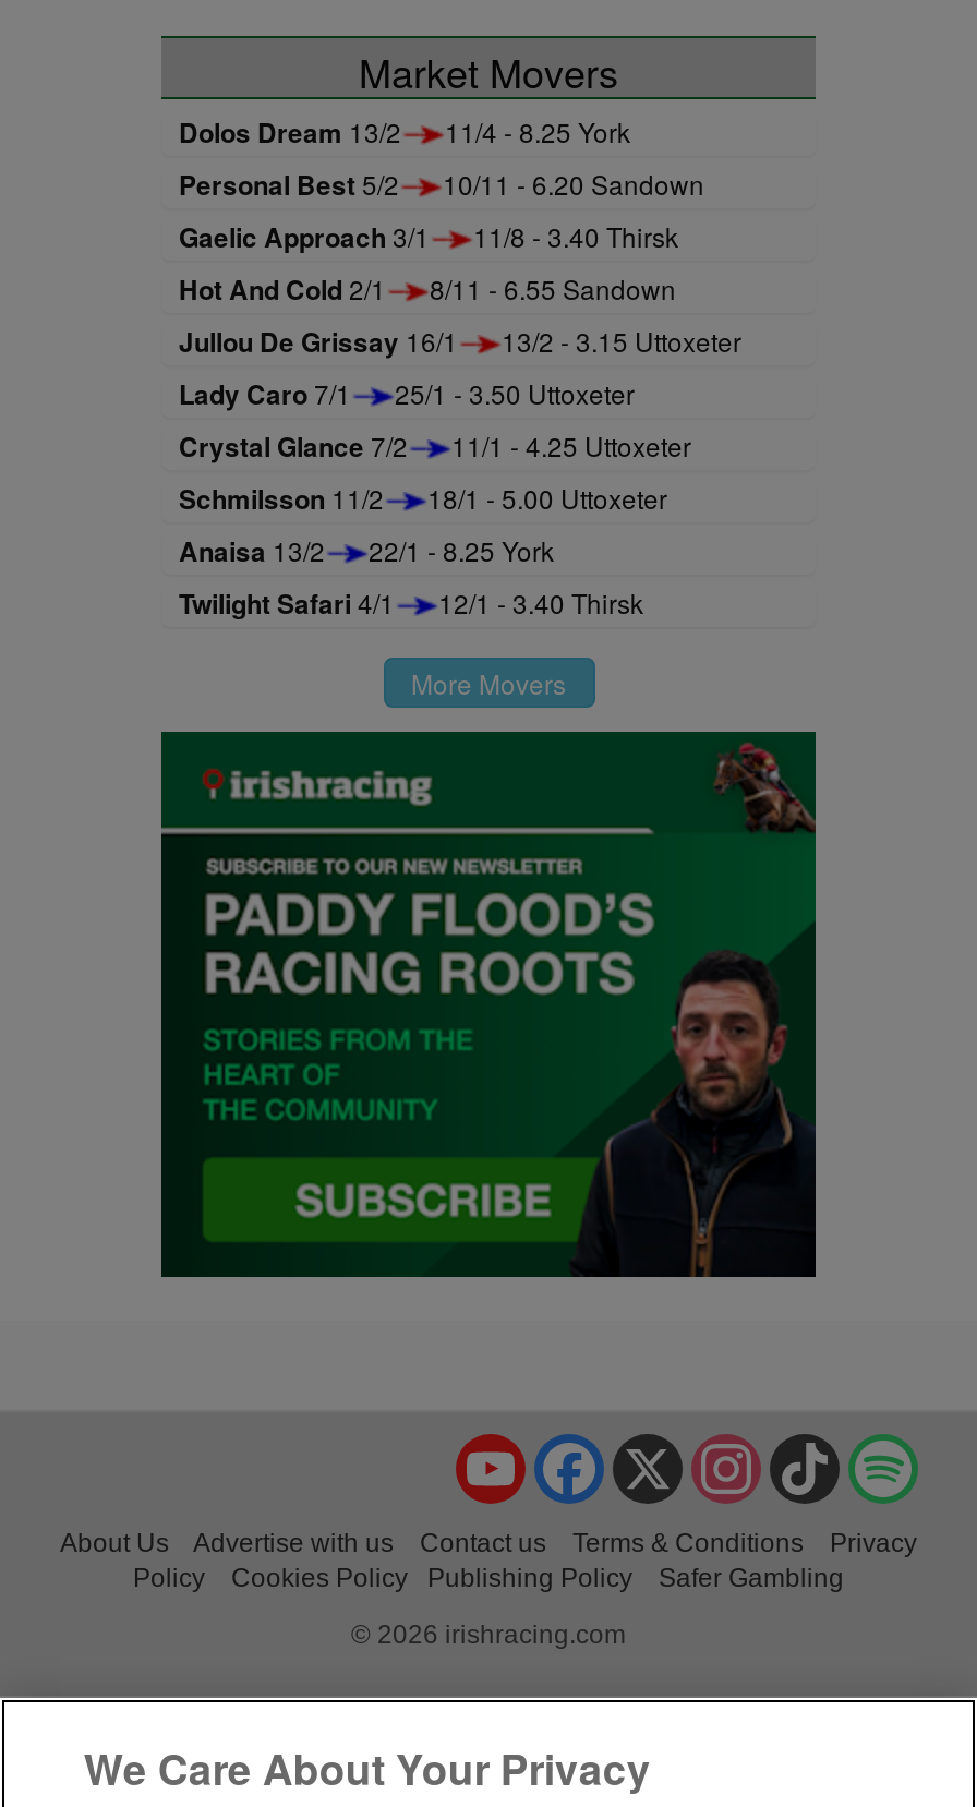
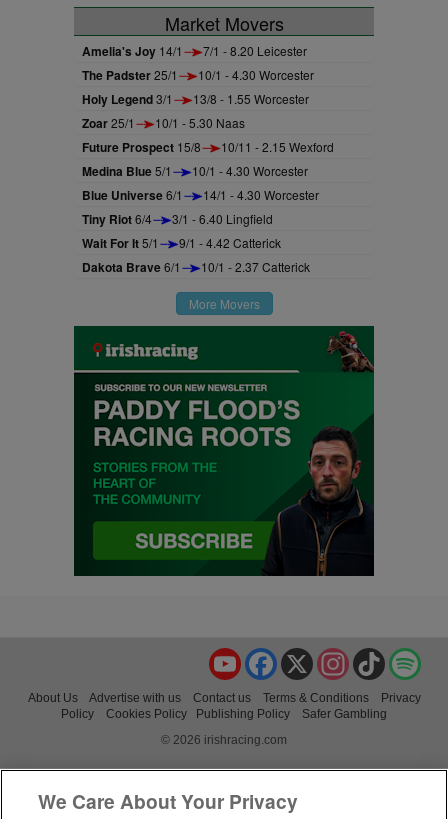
- Dolos Dream 13/2
- 11/4 - 8.25 York
- Personal Best 5/2
- 10/11 - 6.20 Sandown
- Gaelic Approach 3/1
- 11/8 - 3.40 Thirsk
- Hot And Cold 2/1
- 8/11 - 6.55 Sandown
- Jullou De Grissay 16/1
- 13/2 - 3.15 Uttoxeter
- Lady Caro 7/1
- 25/1 - 3.50 Uttoxeter
- Crystal Glance 7/2
- 11/1 - 4.25 Uttoxeter
- Schmilsson 11/2
- 18/1 - 5.00 Uttoxeter
- Anaisa 13/2
- 22/1 - 8.25 York
- Twilight Safari 4/1
- 12/1 - 3.40 Thirsk
+ Amelia's Joy 14/1
+ 7/1 - 8.20 Leicester
+ The Padster 25/1
+ 10/1 - 4.30 Worcester
+ Holy Legend 3/1
+ 13/8 - 1.55 Worcester
+ Zoar 25/1
+ 10/1 - 5.30 Naas
+ Future Prospect 15/8
+ 10/11 - 2.15 Wexford
+ Medina Blue 5/1
+ 10/1 - 4.30 Worcester
+ Blue Universe 6/1
+ 14/1 - 4.30 Worcester
+ Tiny Riot 6/4
+ 3/1 - 6.40 Lingfield
+ Wait For It 5/1
+ 9/1 - 4.42 Catterick
+ Dakota Brave 6/1
+ 10/1 - 2.37 Catterick
